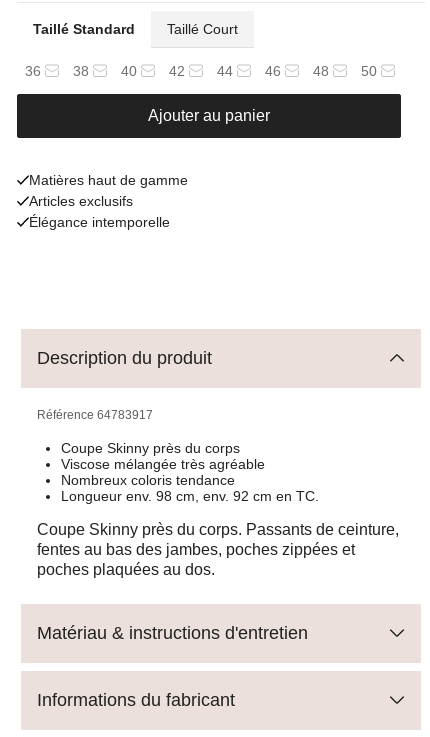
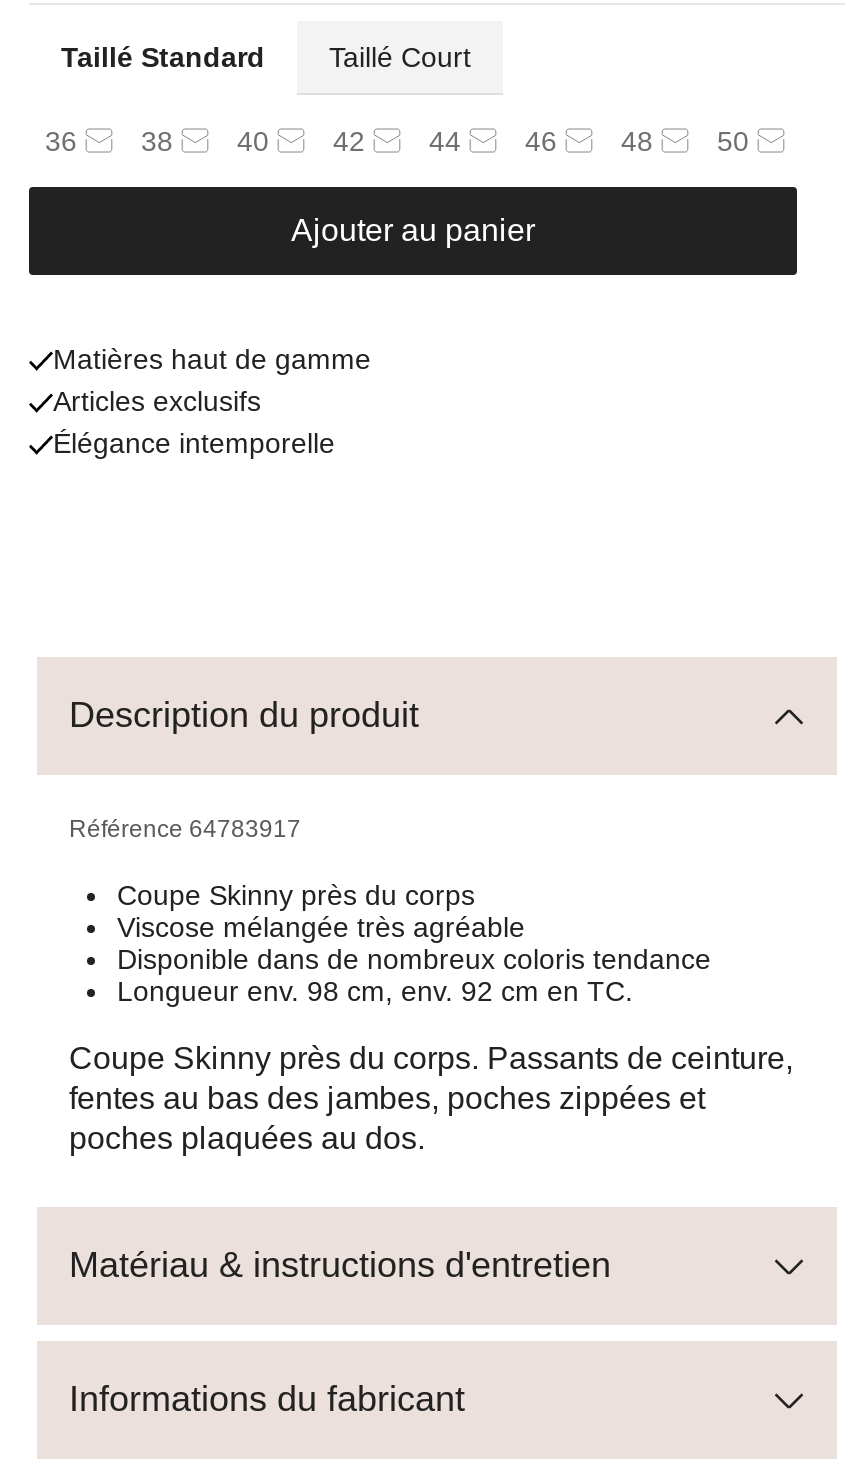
- Nombreux coloris tendance
+ Disponible dans de nombreux coloris tendance
